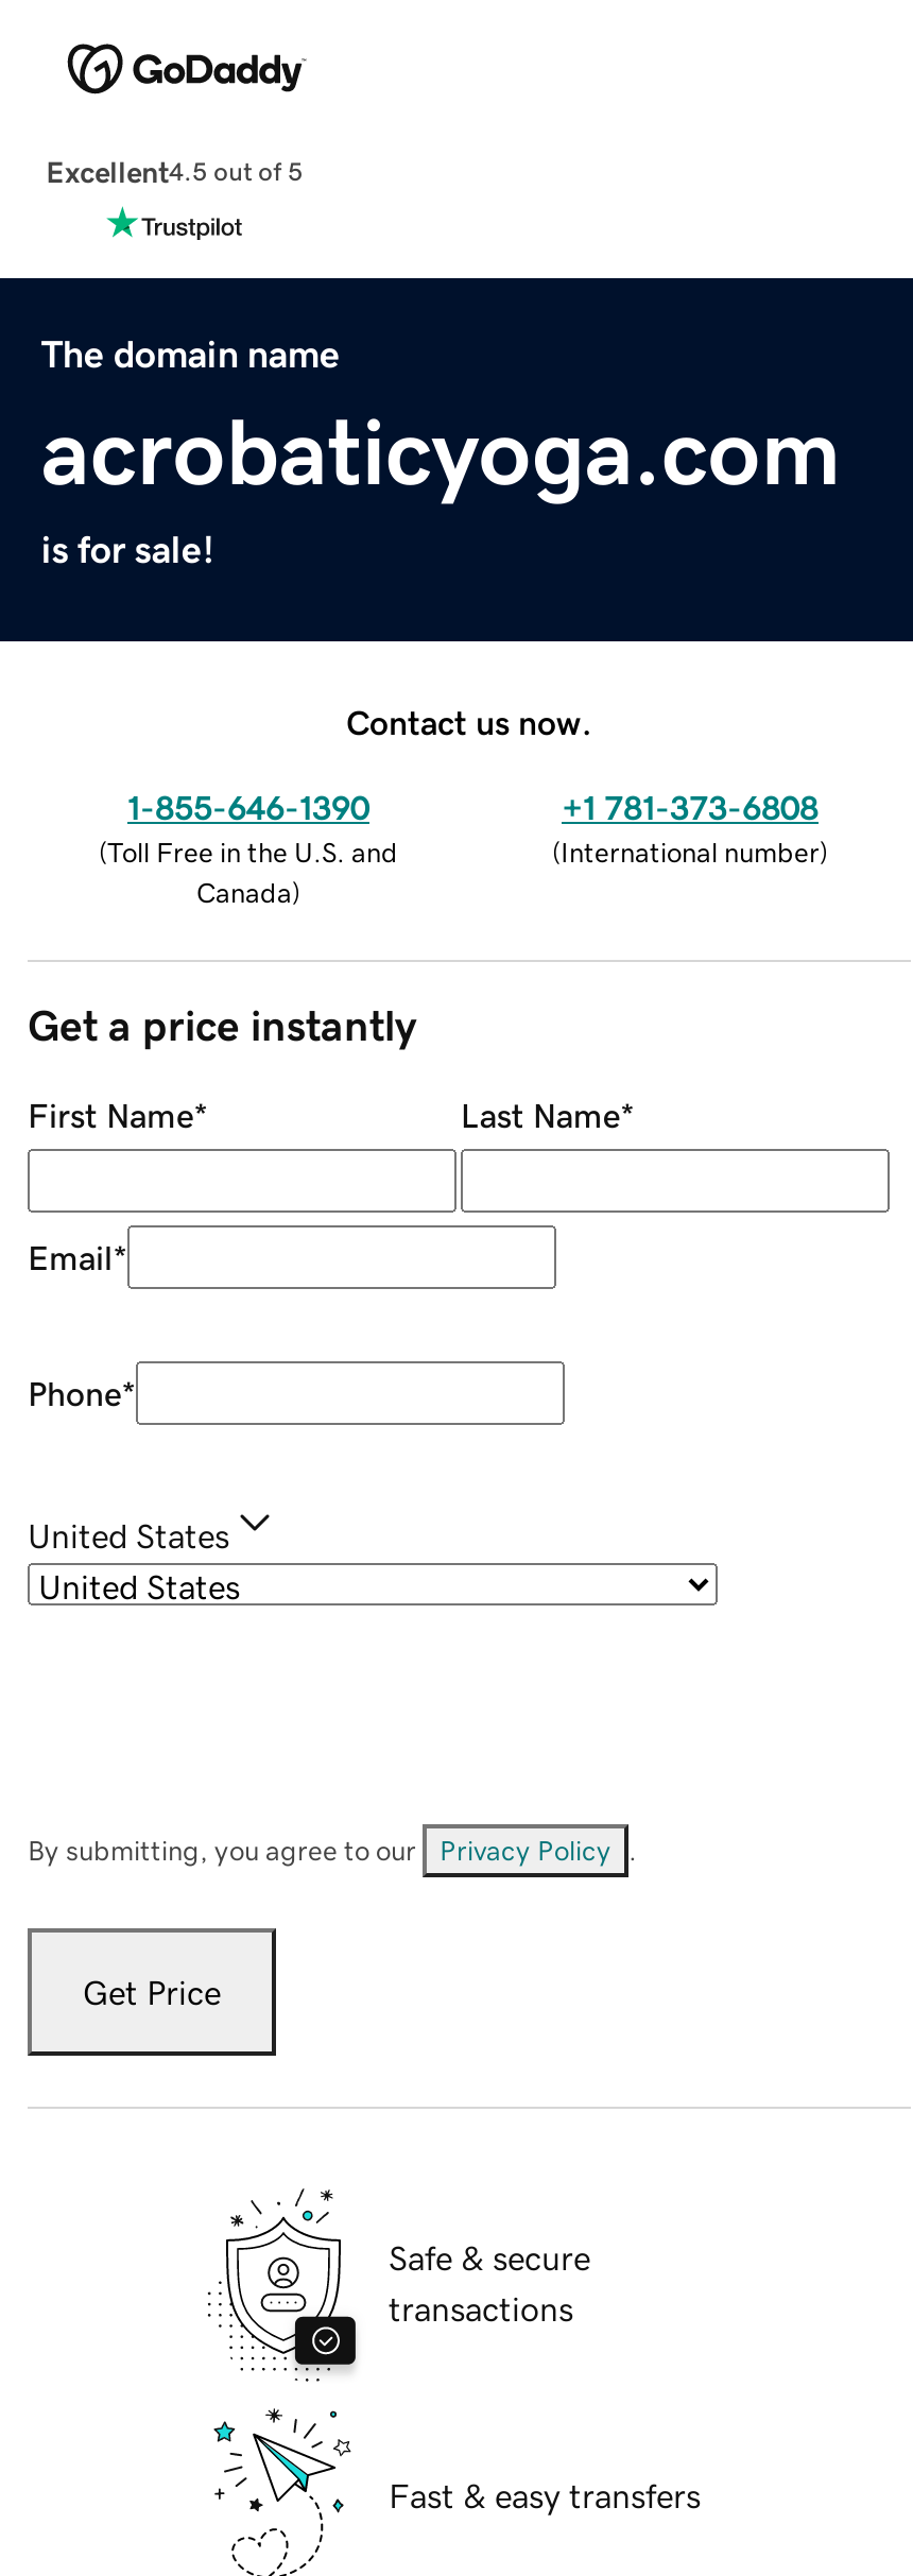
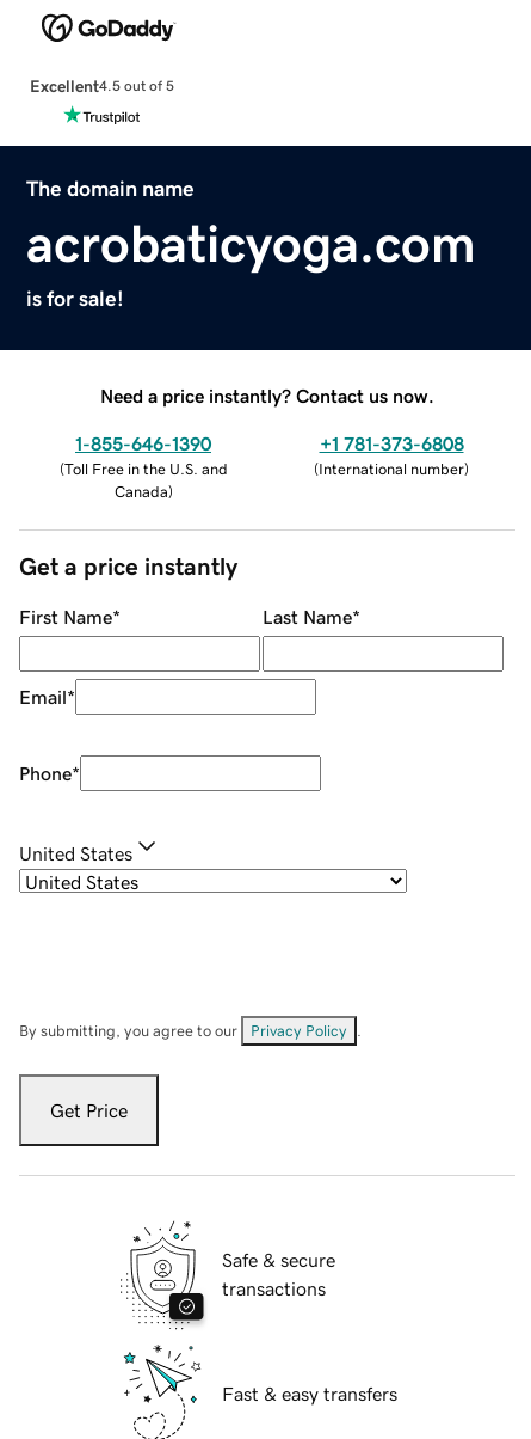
- Contact us now.
+ Need a price instantly? Contact us now.
